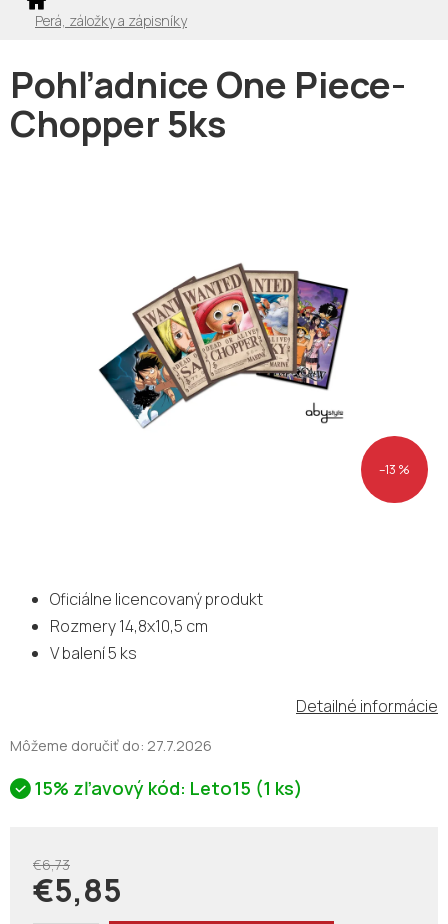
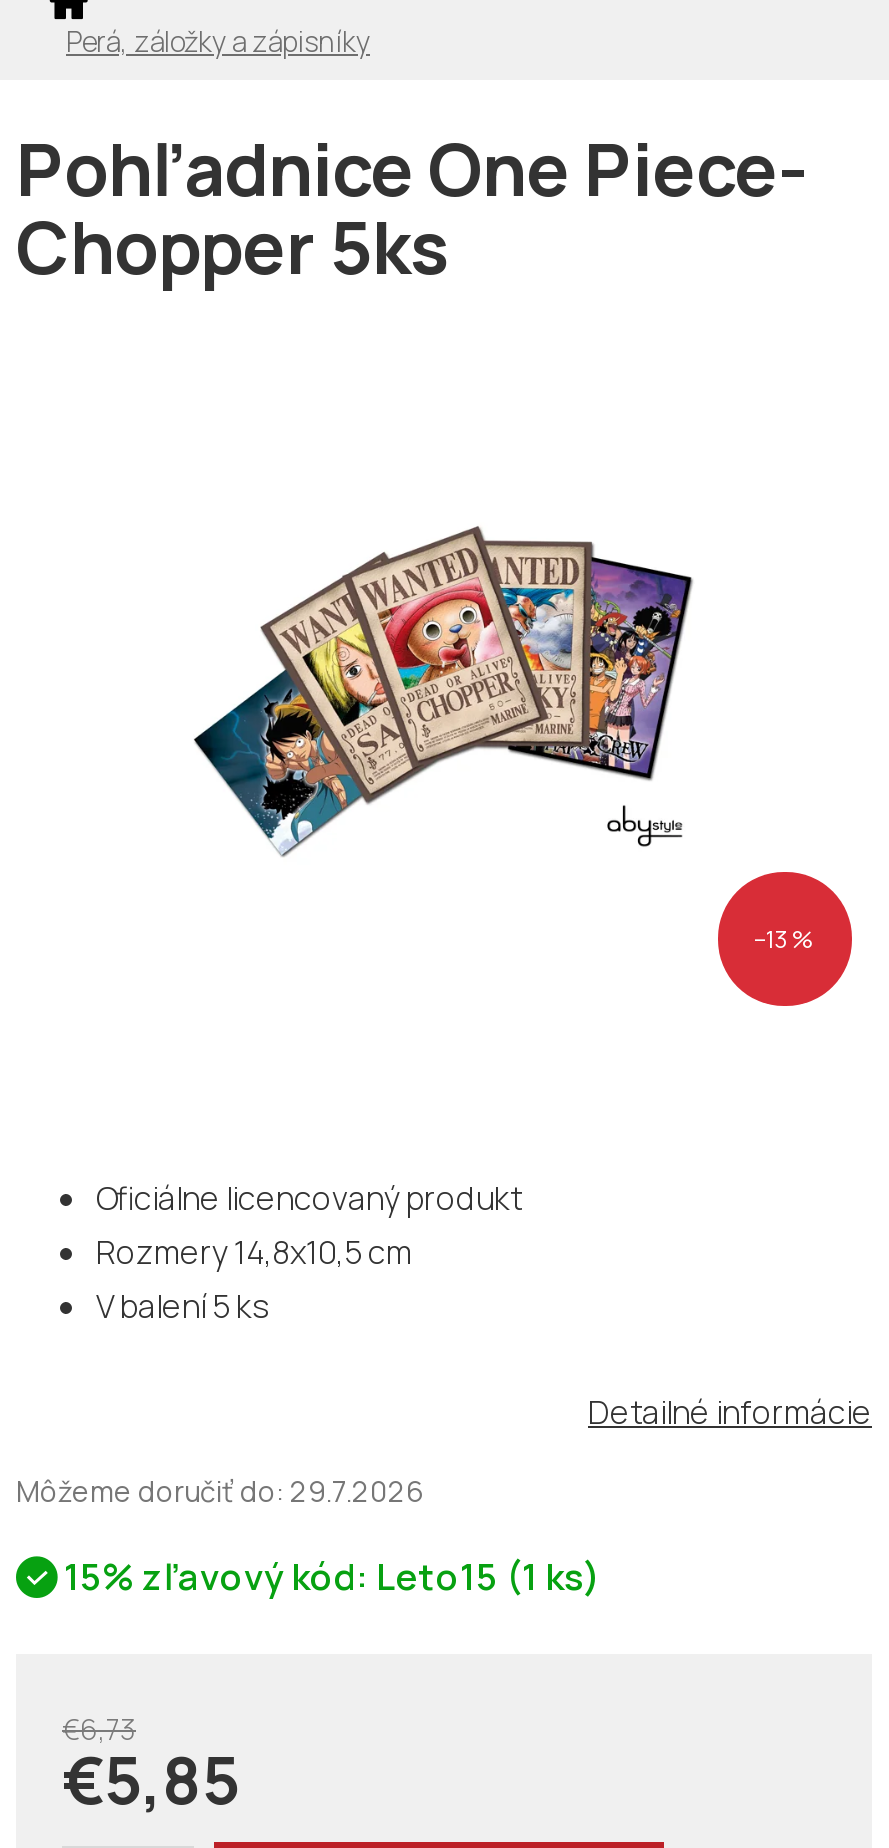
- Môžeme doručiť do: 27.7.2026
+ Môžeme doručiť do: 29.7.2026
